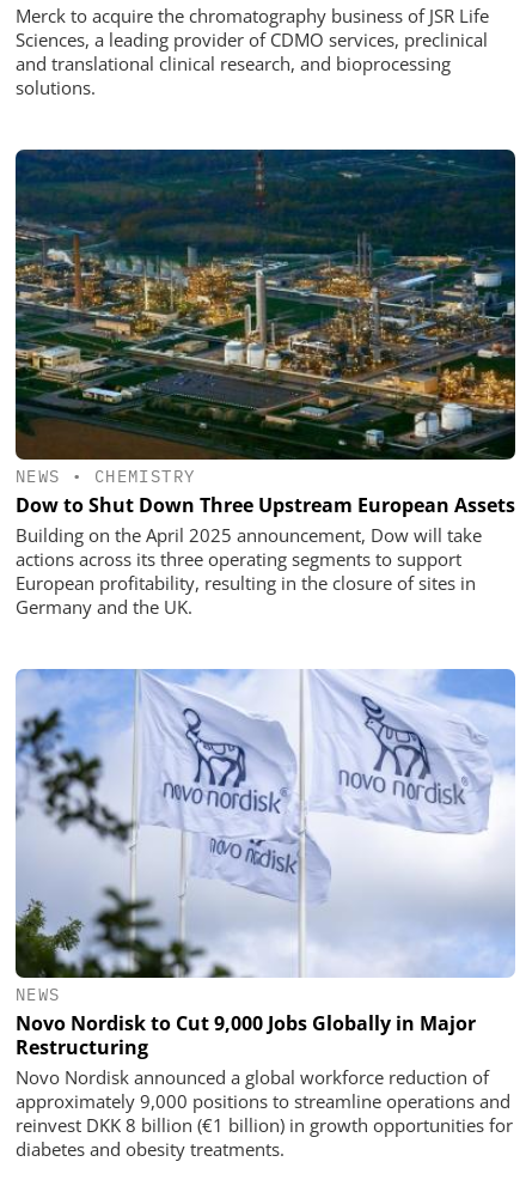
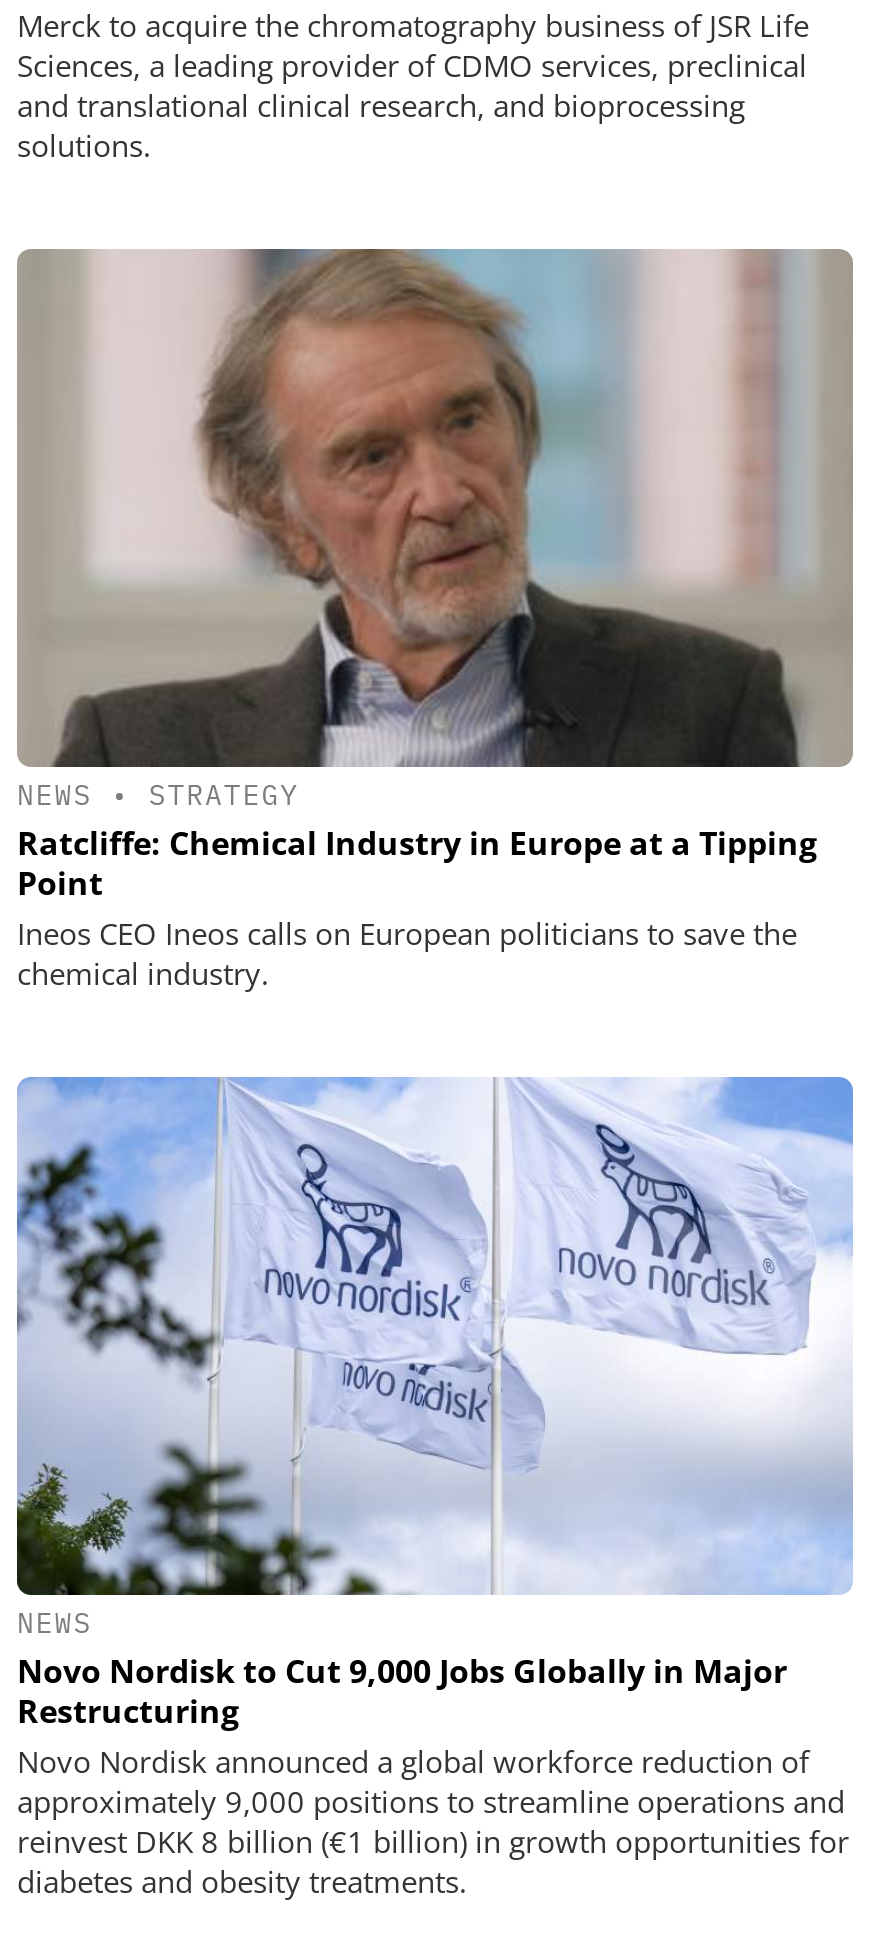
- [image]
- NEWS • CHEMISTRY
- Dow to Shut Down Three Upstream European Assets
- Building on the April 2025 announcement, Dow will take
- actions across its three operating segments to support
- European profitability, resulting in the closure of sites in
- Germany and the UK.
+ [image]
+ NEWS • STRATEGY
+ Ratcliffe: Chemical Industry in Europe at a Tipping
+ Point
+ Ineos CEO Ineos calls on European politicians to save the
+ chemical industry.
